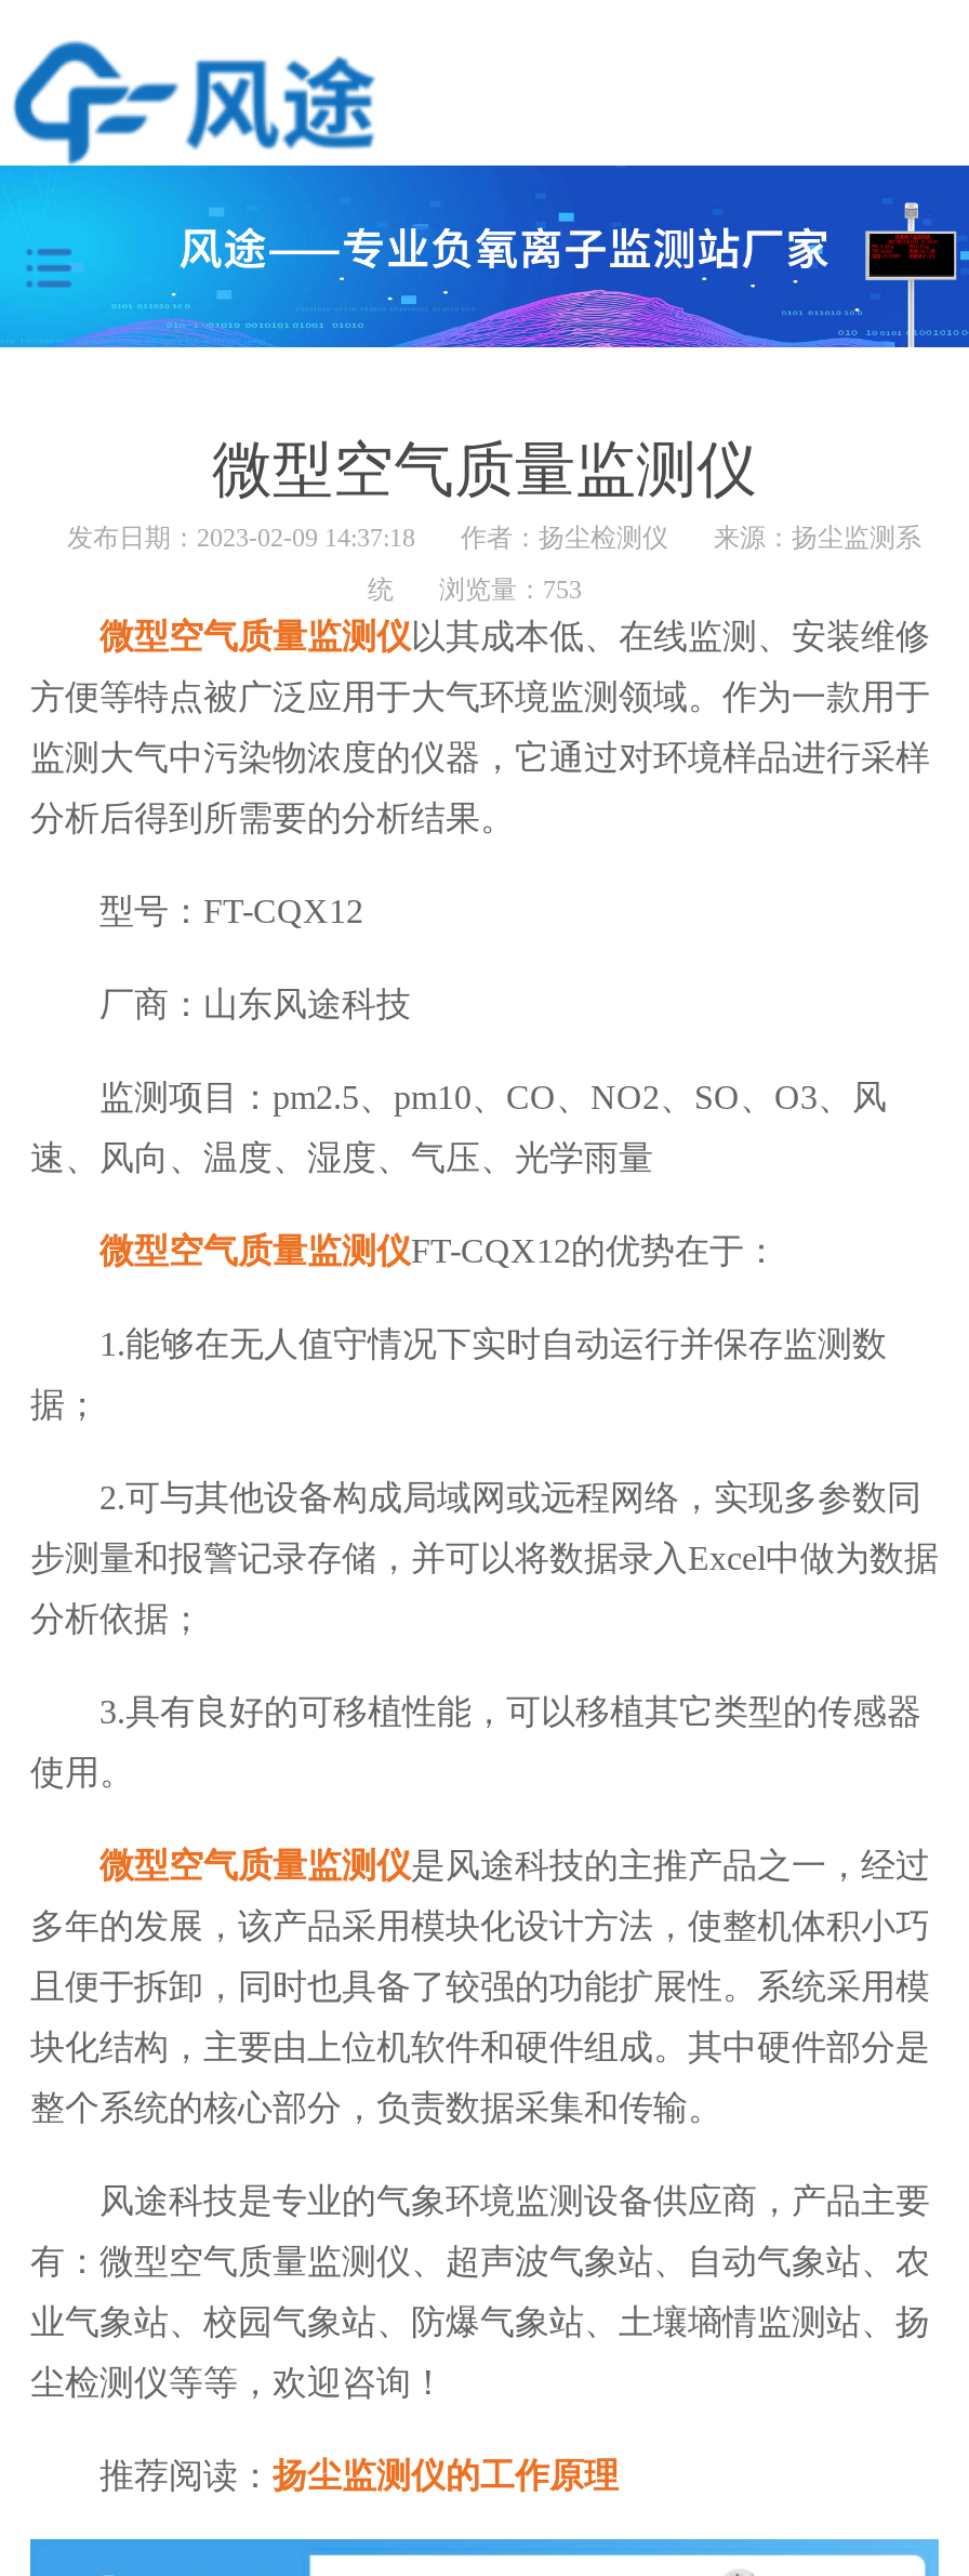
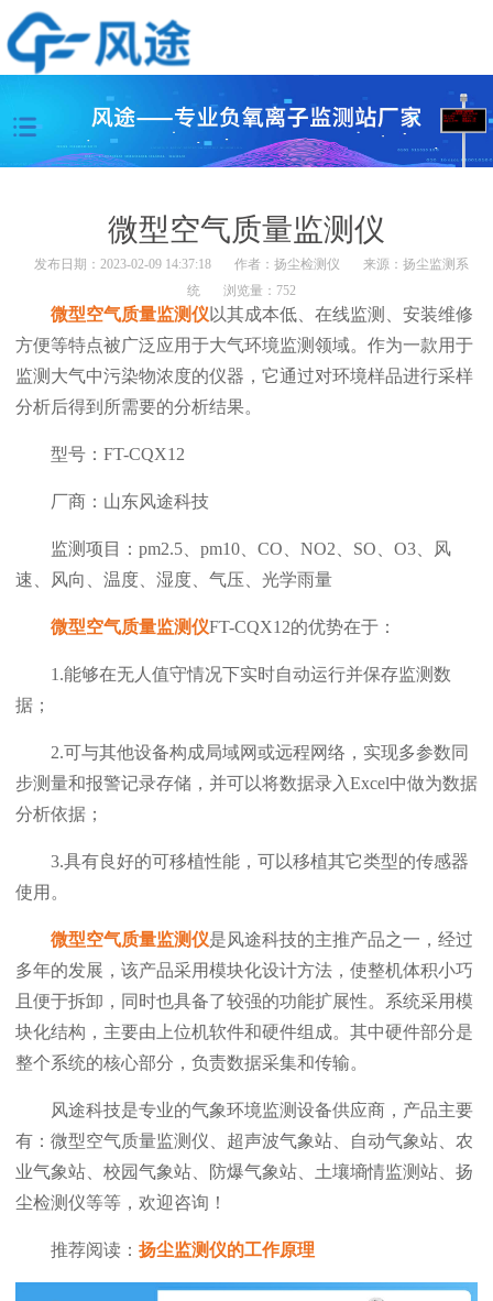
- 统 浏览量：753
+ 统 浏览量：752
